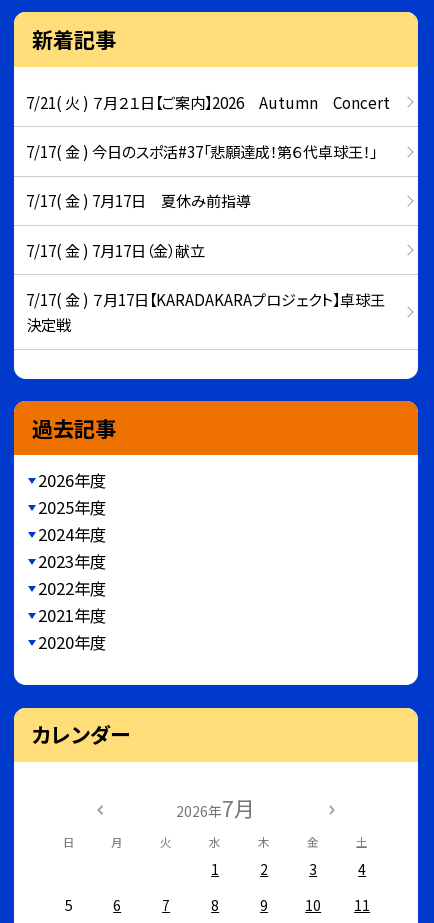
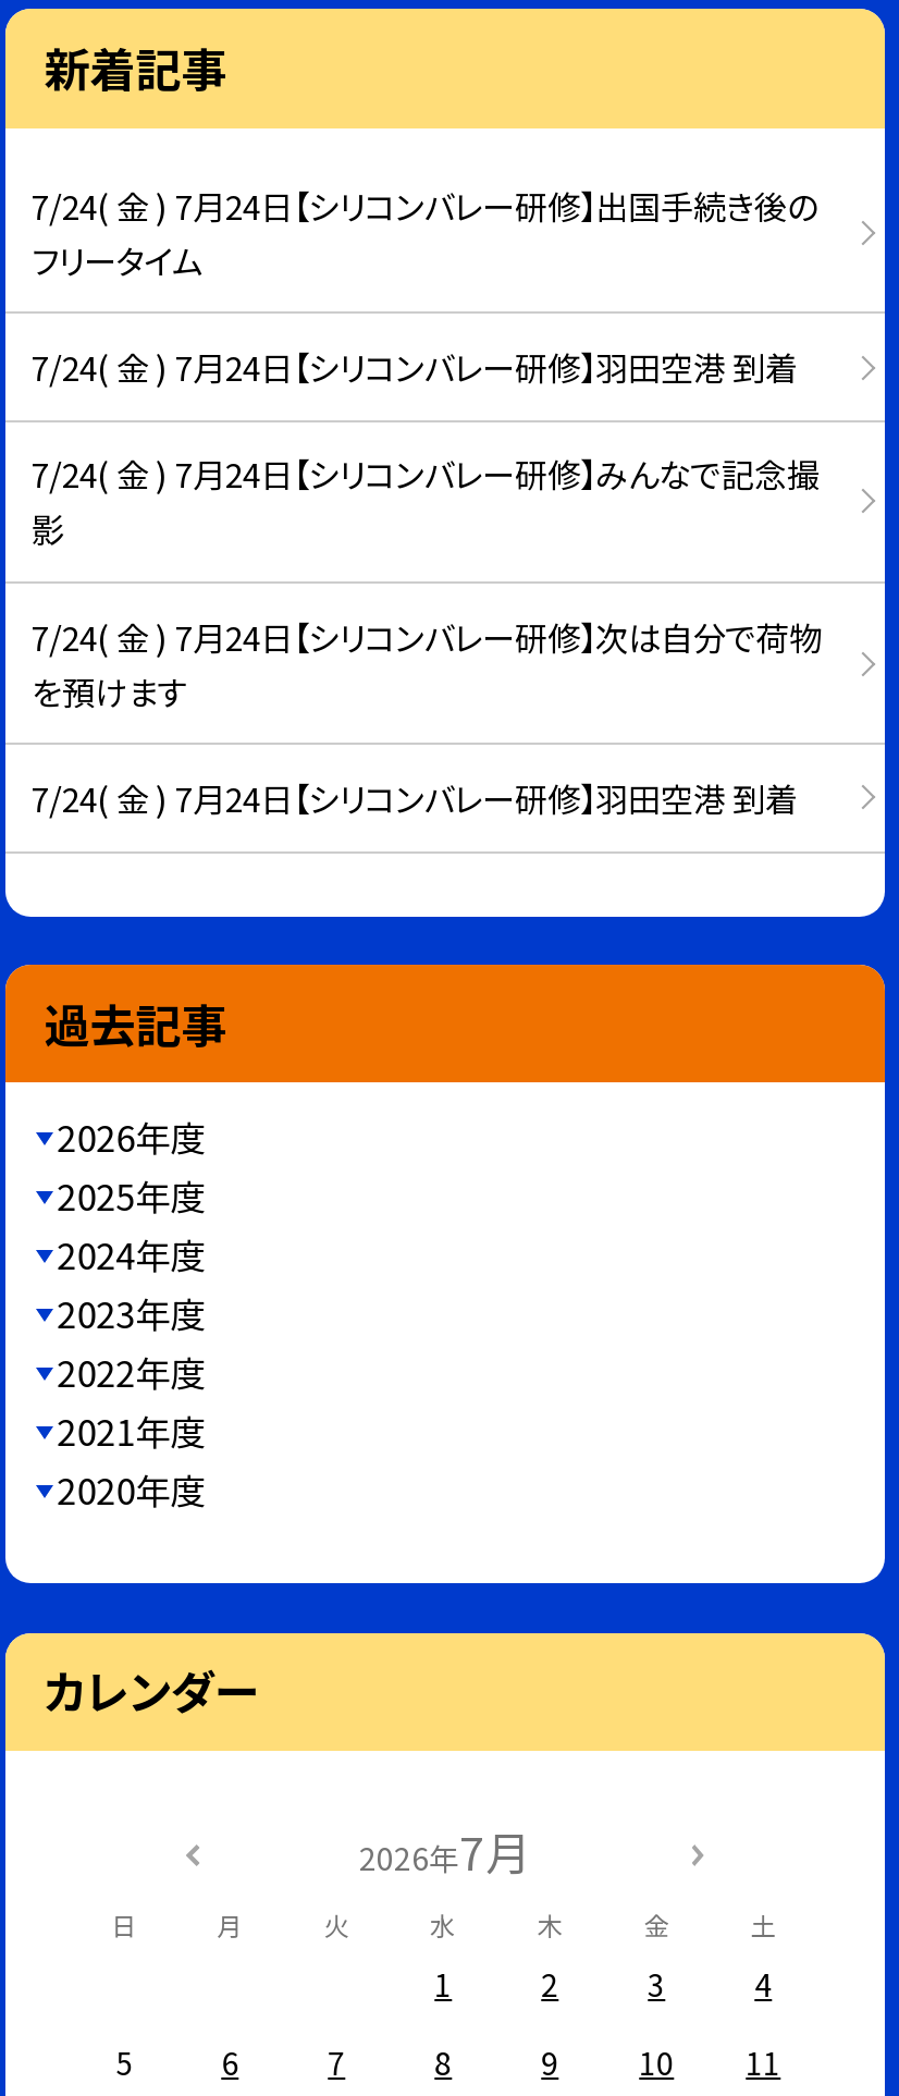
- 7/21( 火 ) ７月２１日【ご案内】2026 Autumn Concert
+ 7/24( 金 ) 7月24日【シリコンバレー研修】出国手続き後の
+ フリータイム

- 7/17( 金 ) 今日のスポ活#37「悲願達成！第６代卓球王！」
+ 7/24( 金 ) 7月24日【シリコンバレー研修】羽田空港 到着

- 7/17( 金 ) 7月17日 夏休み前指導
+ 7/24( 金 ) 7月24日【シリコンバレー研修】みんなで記念撮
+ 影

- 7/17( 金 ) 7月17日（金）献立
+ 7/24( 金 ) 7月24日【シリコンバレー研修】次は自分で荷物
+ を預けます

- 7/17( 金 ) ７月17日【KARADAKARAプロジェクト】卓球王
- 決定戦
+ 7/24( 金 ) 7月24日【シリコンバレー研修】羽田空港 到着
